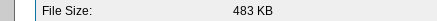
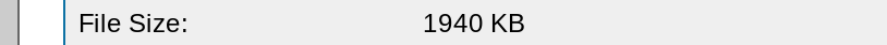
- 483 KB
+ 1940 KB
